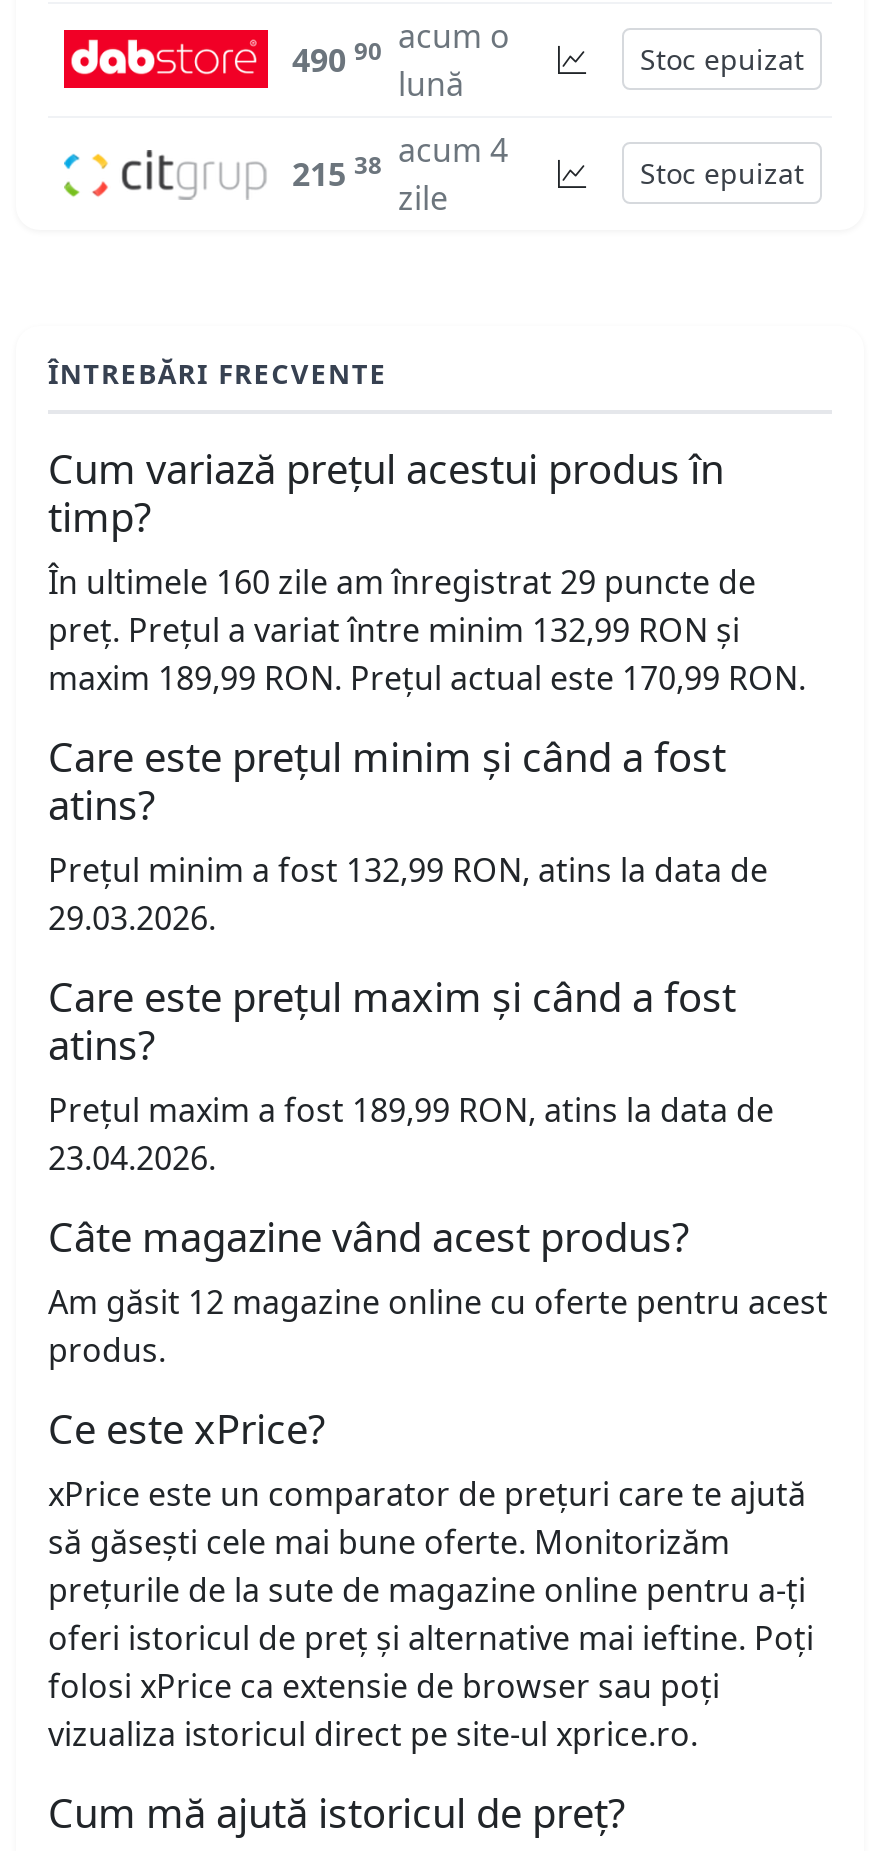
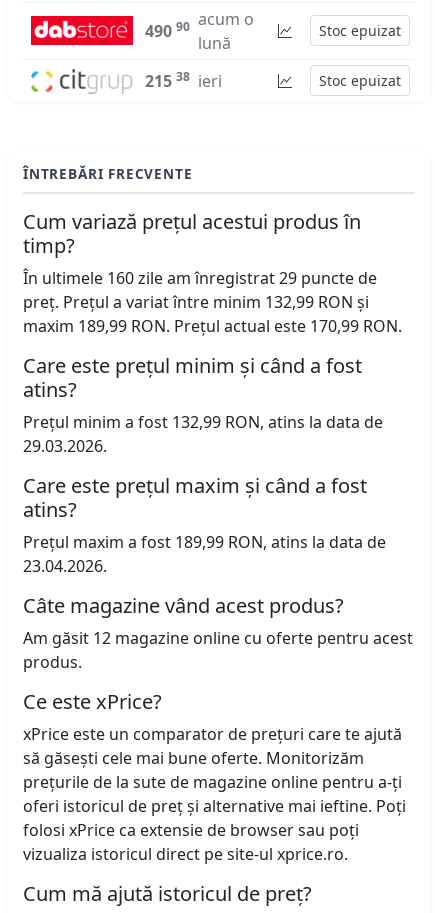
- 215 38 acum 4
- zile
+ 215 38 ieri
